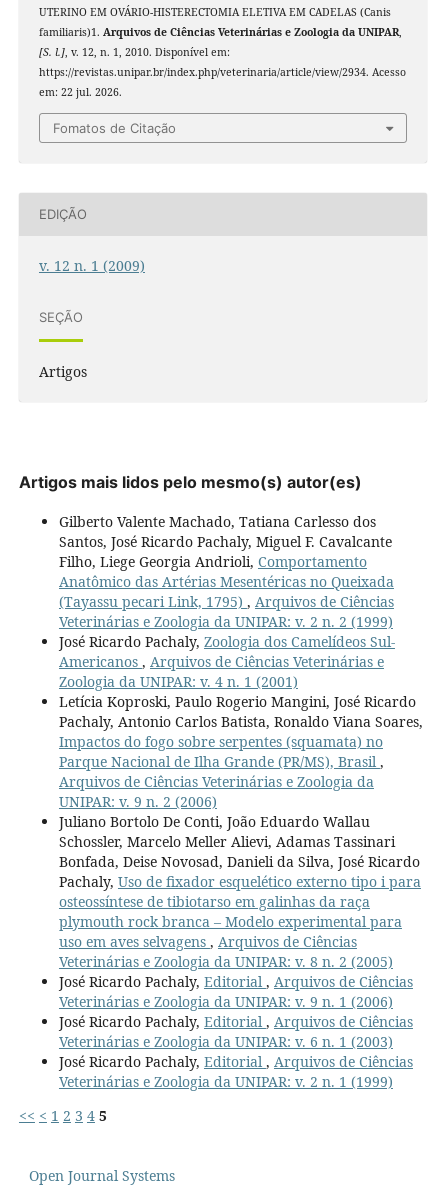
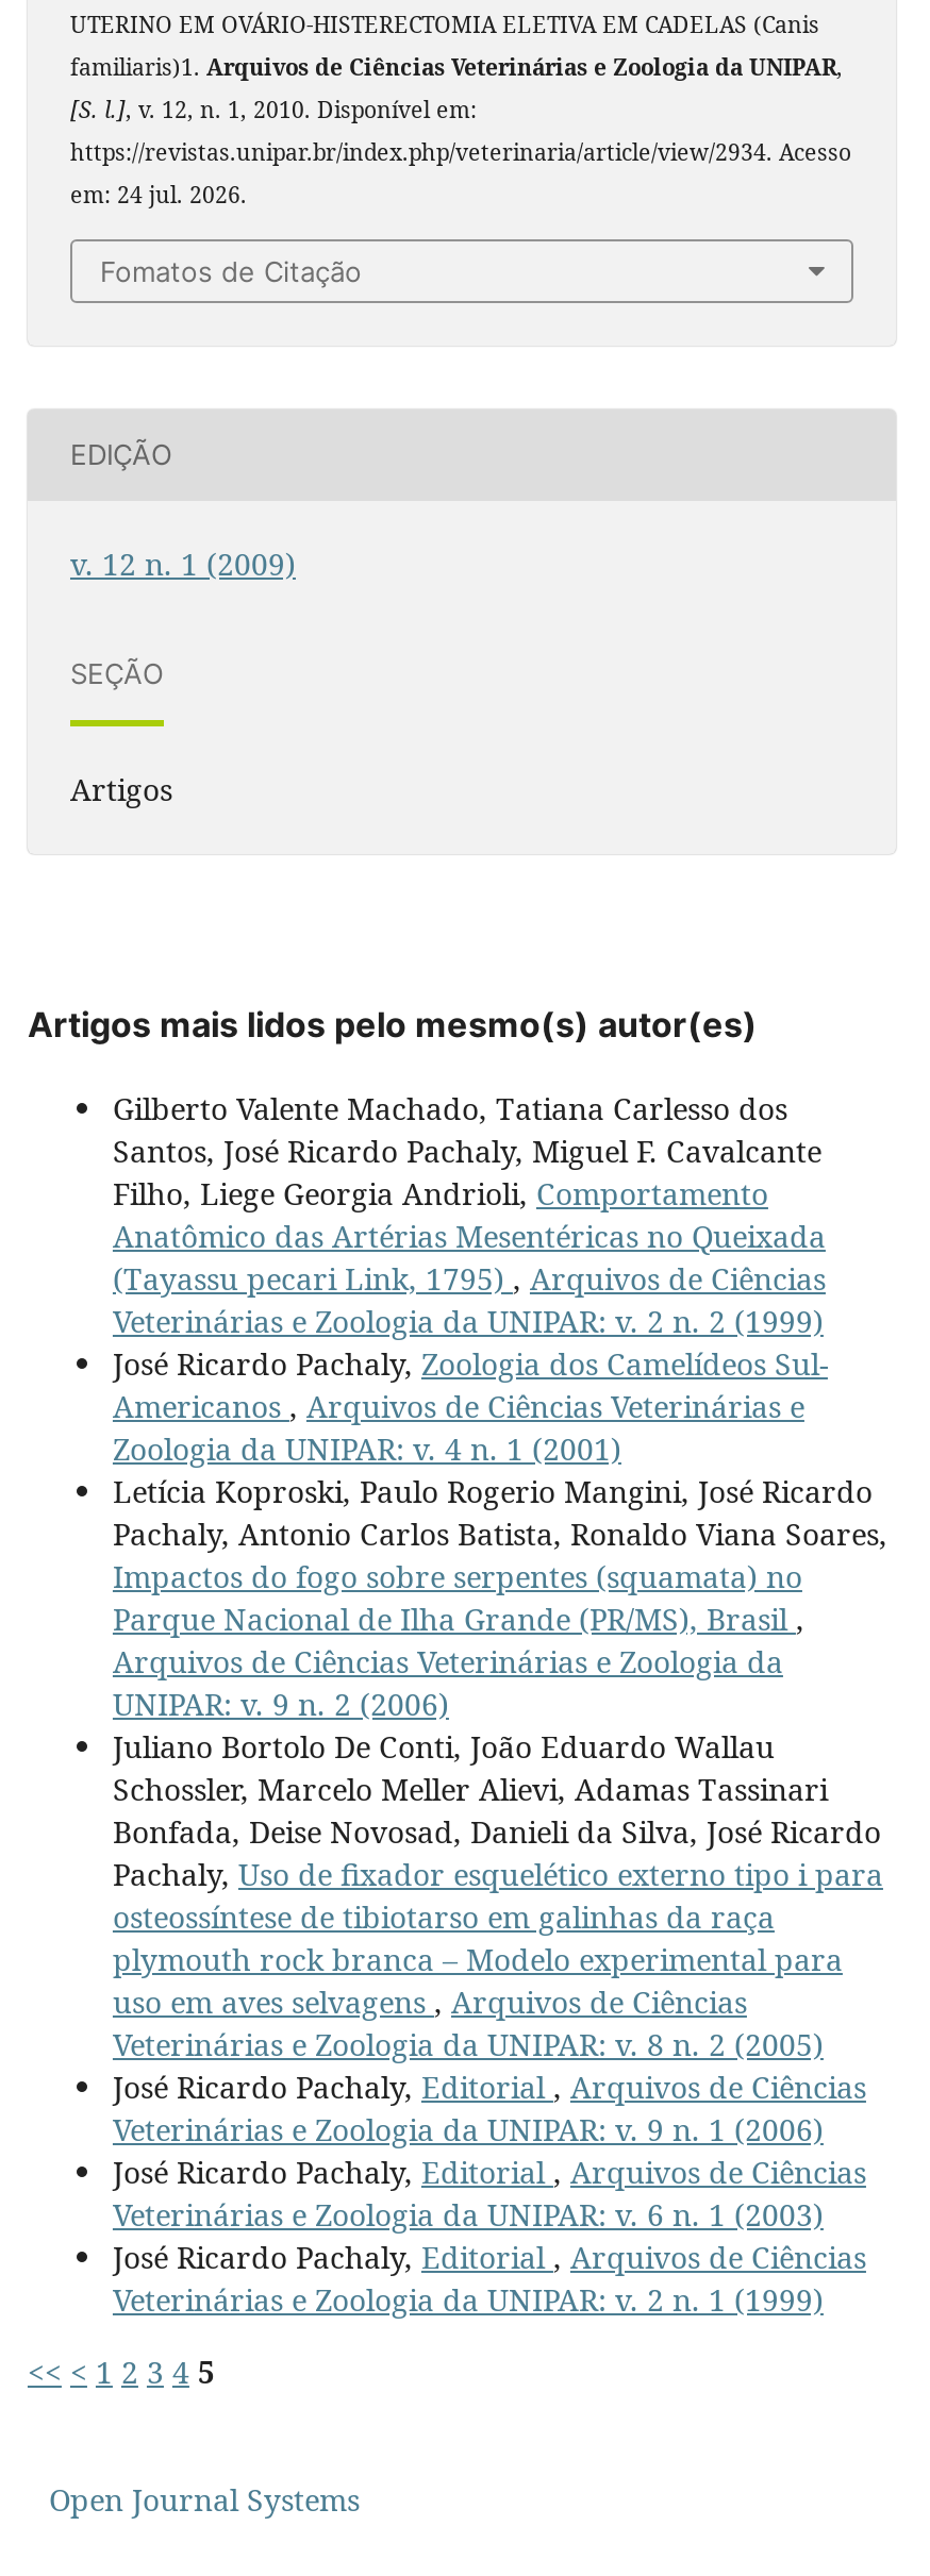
- em: 22 jul. 2026.
+ em: 24 jul. 2026.
